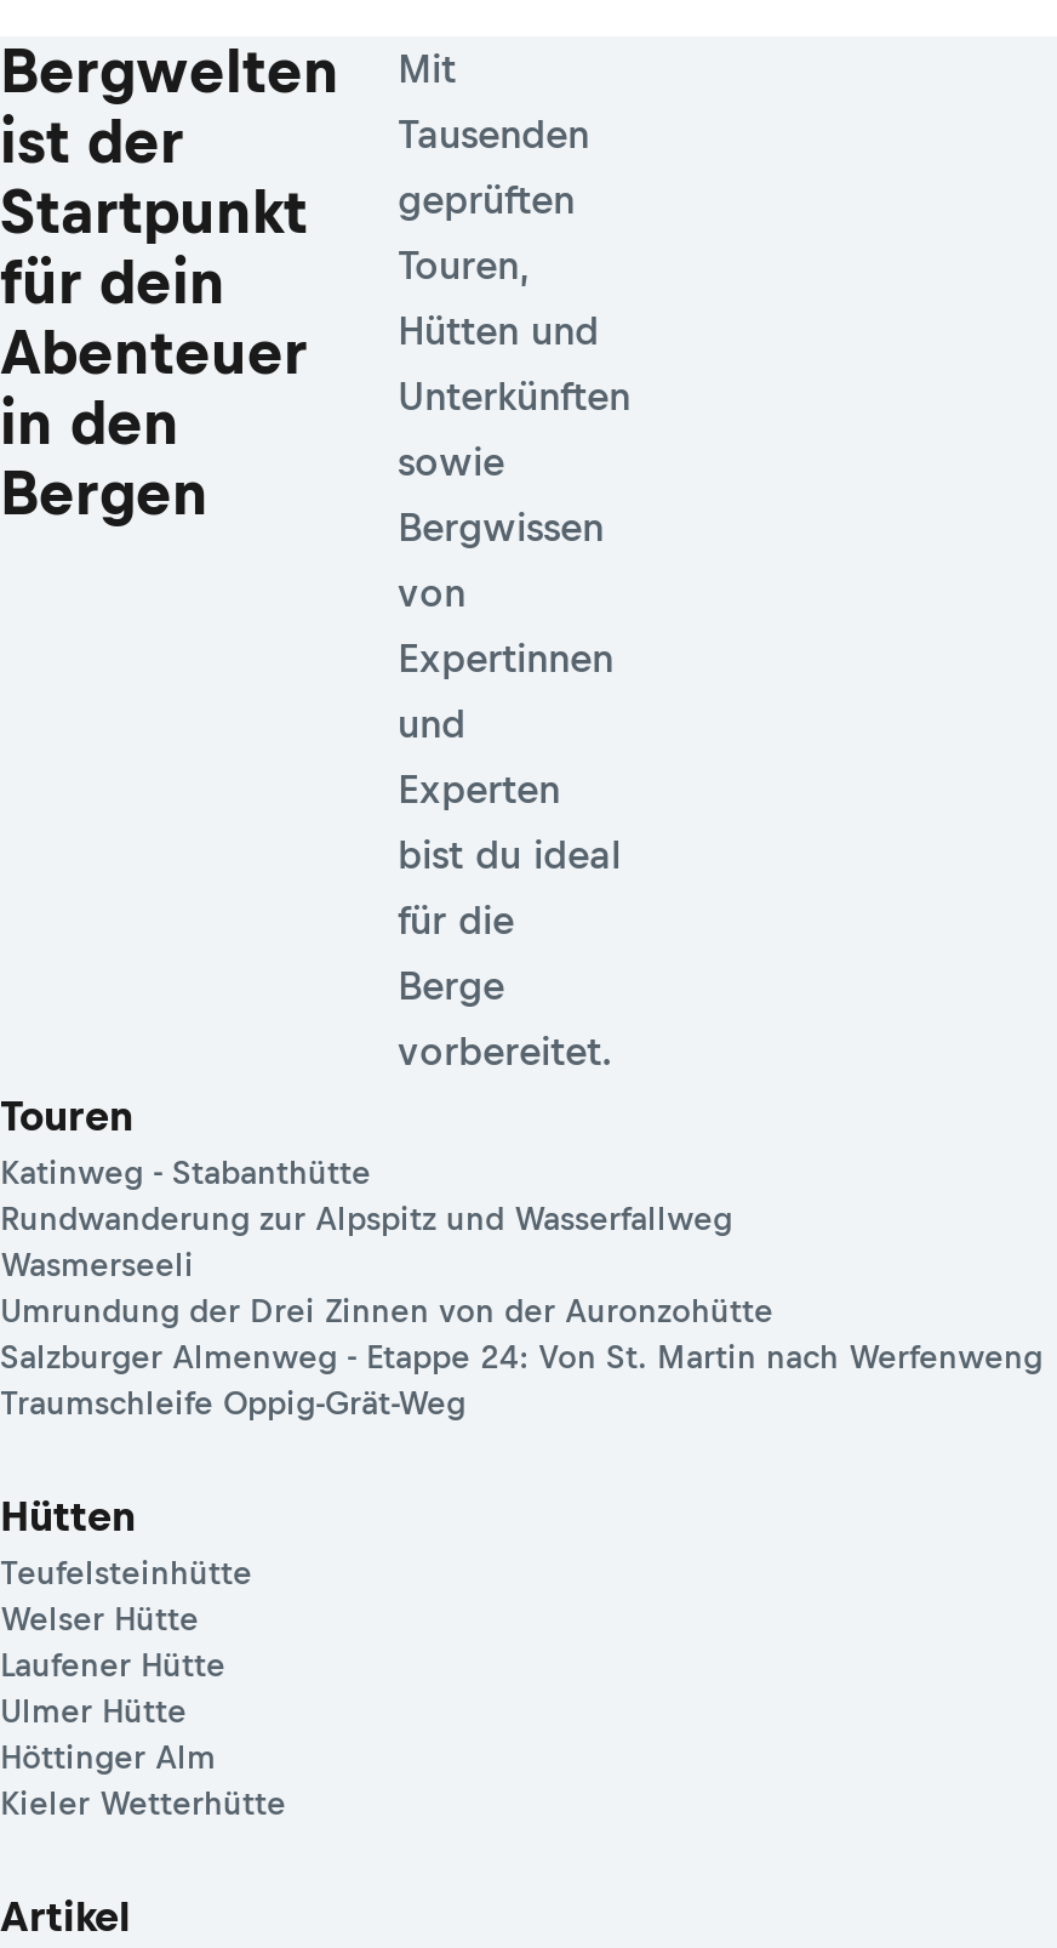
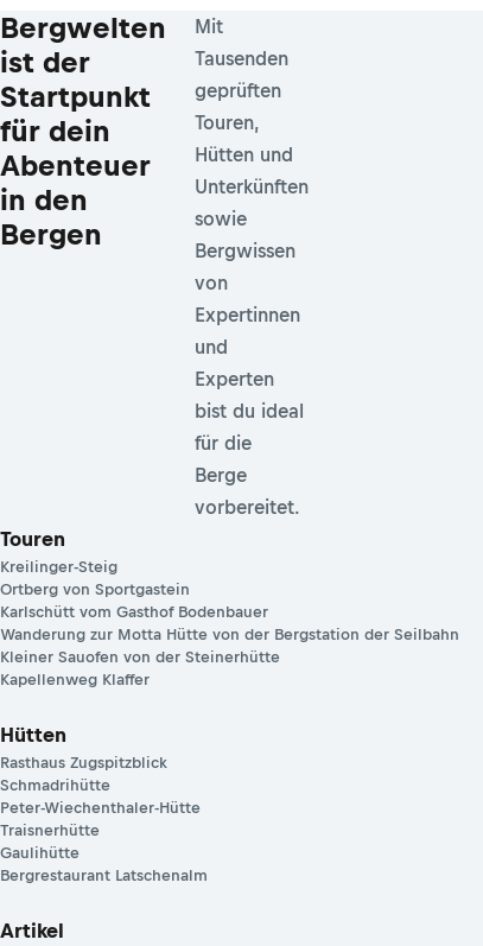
- Katinweg - Stabanthütte
- Rundwanderung zur Alpspitz und Wasserfallweg
- Wasmerseeli
- Umrundung der Drei Zinnen von der Auronzohütte
- Salzburger Almenweg - Etappe 24: Von St. Martin nach Werfenweng
- Traumschleife Oppig-Grät-Weg
+ Kreilinger-Steig
+ Ortberg von Sportgastein
+ Karlschütt vom Gasthof Bodenbauer
+ Wanderung zur Motta Hütte von der Bergstation der Seilbahn
+ Kleiner Sauofen von der Steinerhütte
+ Kapellenweg Klaffer

- Teufelsteinhütte
- Welser Hütte
- Laufener Hütte
- Ulmer Hütte
- Höttinger Alm
- Kieler Wetterhütte
+ Rasthaus Zugspitzblick
+ Schmadrihütte
+ Peter-Wiechenthaler-Hütte
+ Traisnerhütte
+ Gaulihütte
+ Bergrestaurant Latschenalm
